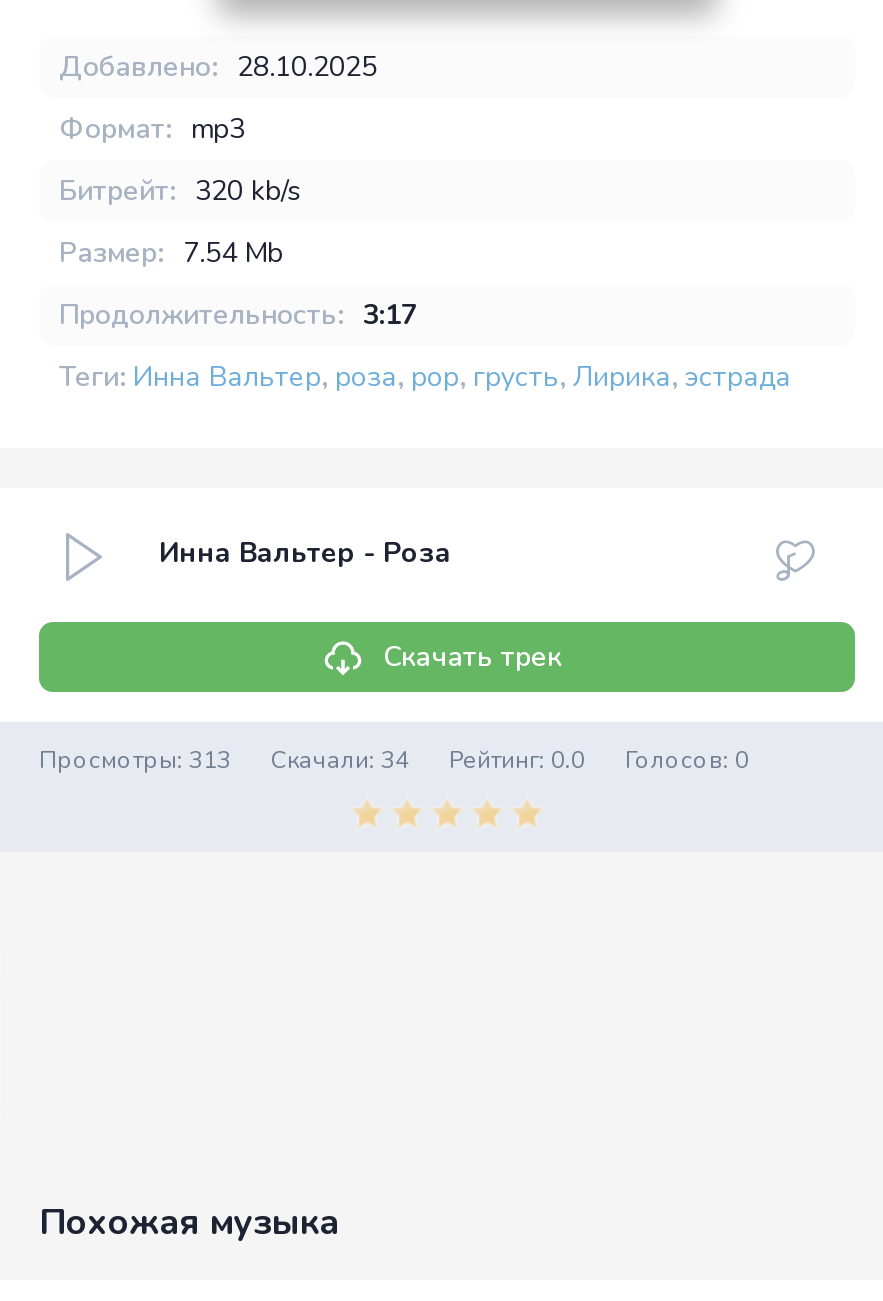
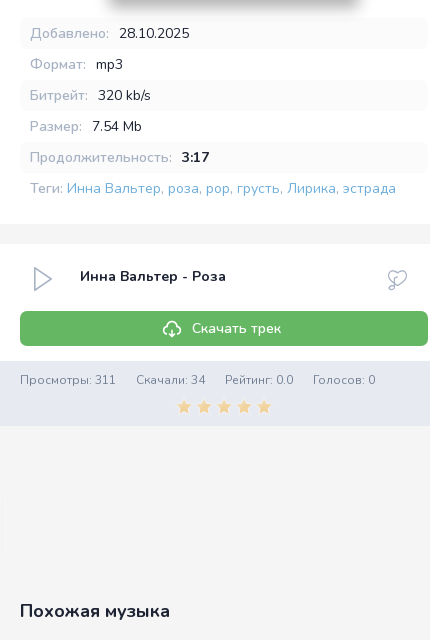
- Просмотры: 313 Скачали: 34 Рейтинг: 0.0 Голосов: 0
+ Просмотры: 311 Скачали: 34 Рейтинг: 0.0 Голосов: 0
